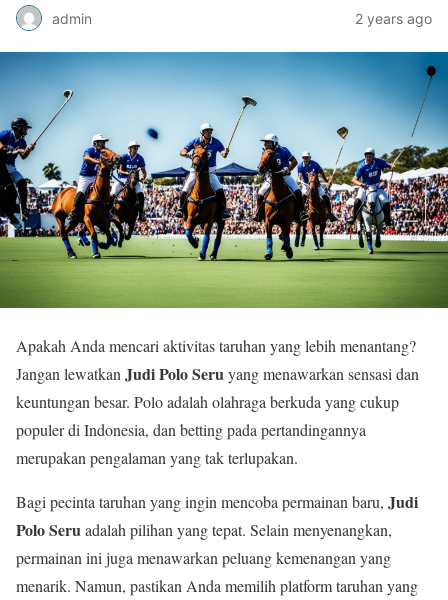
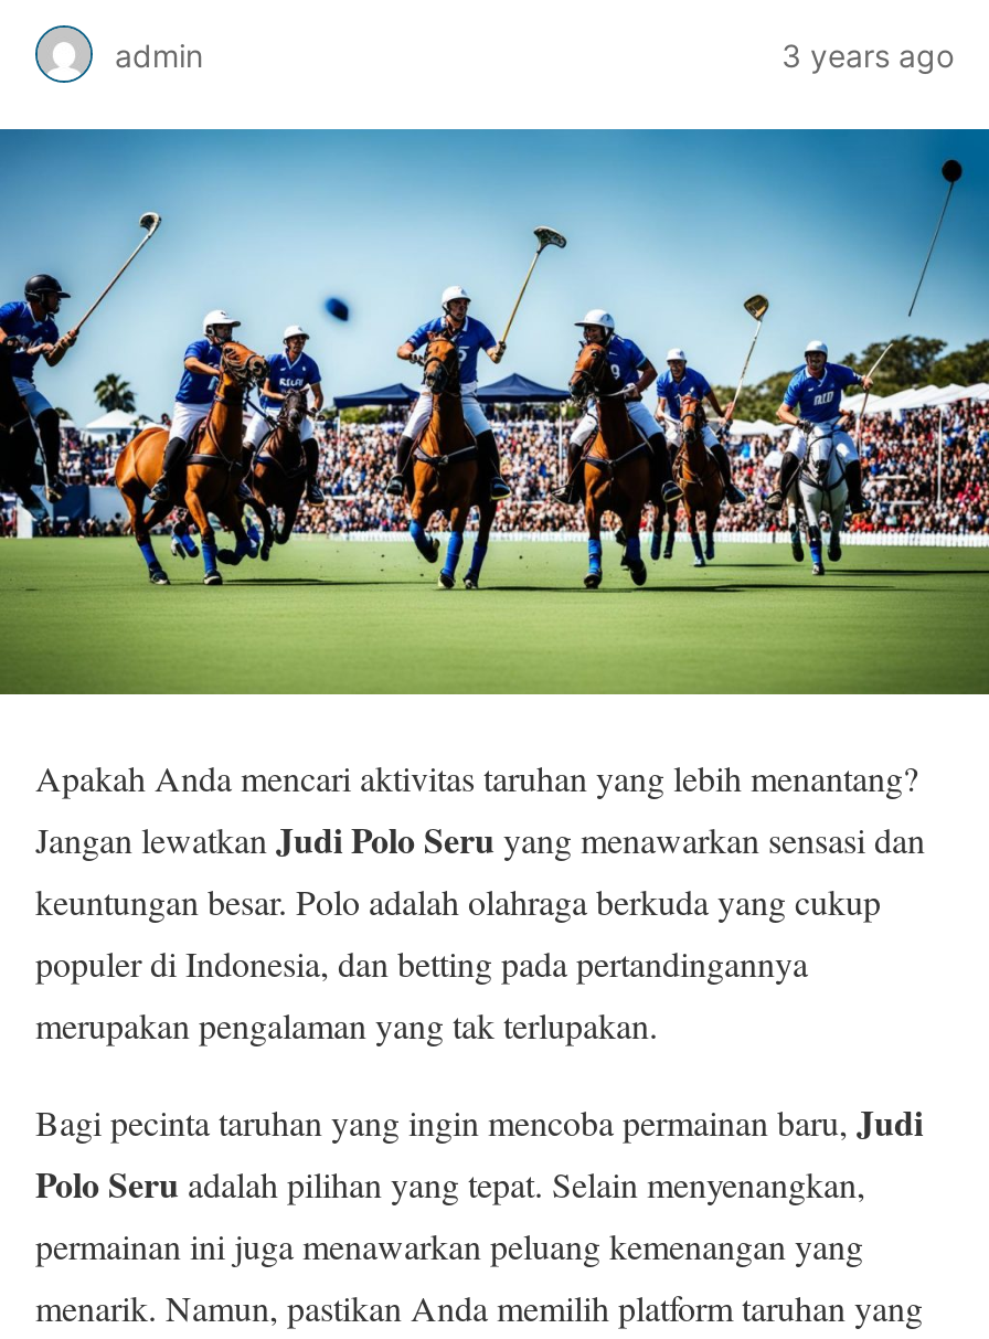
- 2 years ago
+ 3 years ago
